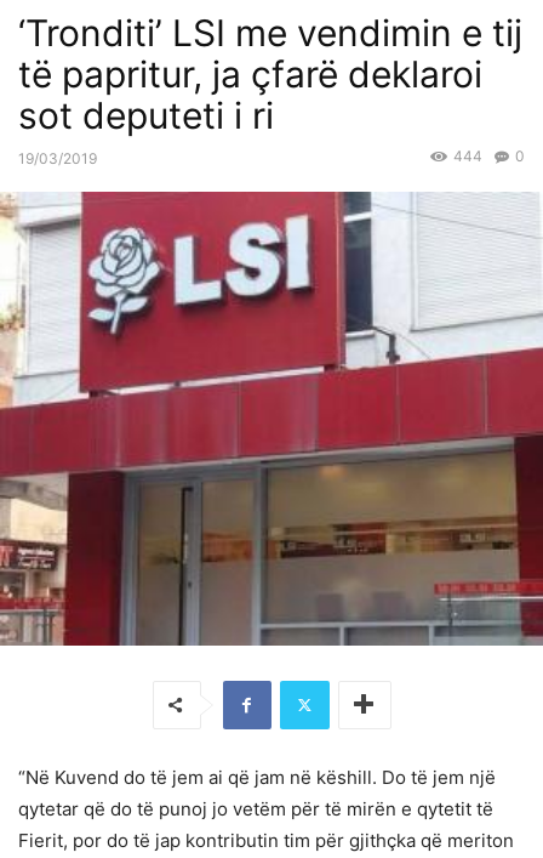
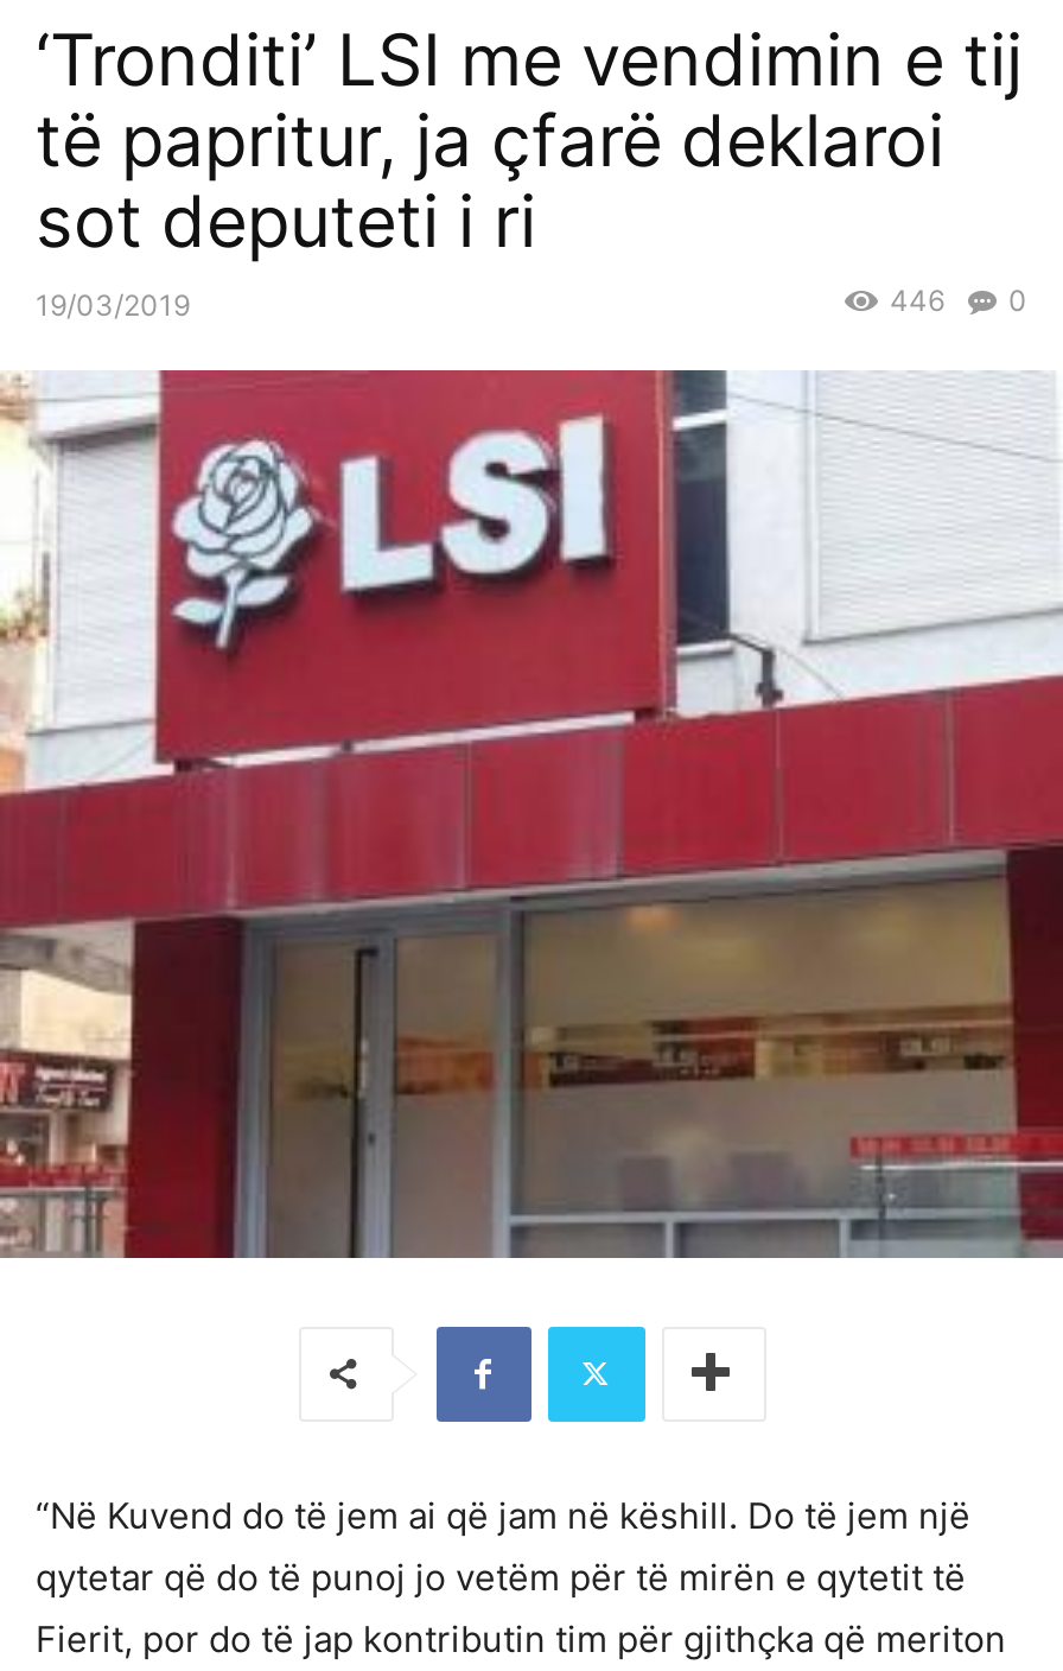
- 444 0
+ 446 0
